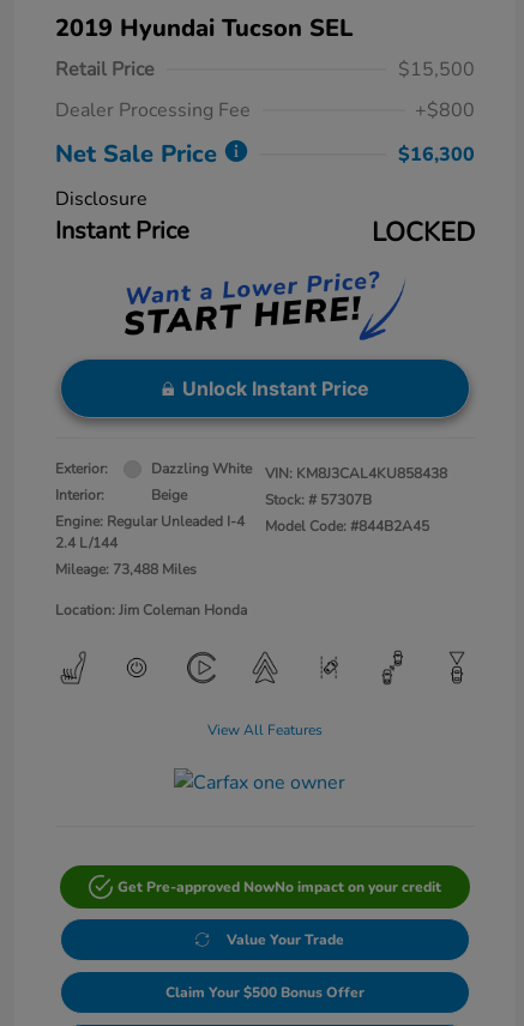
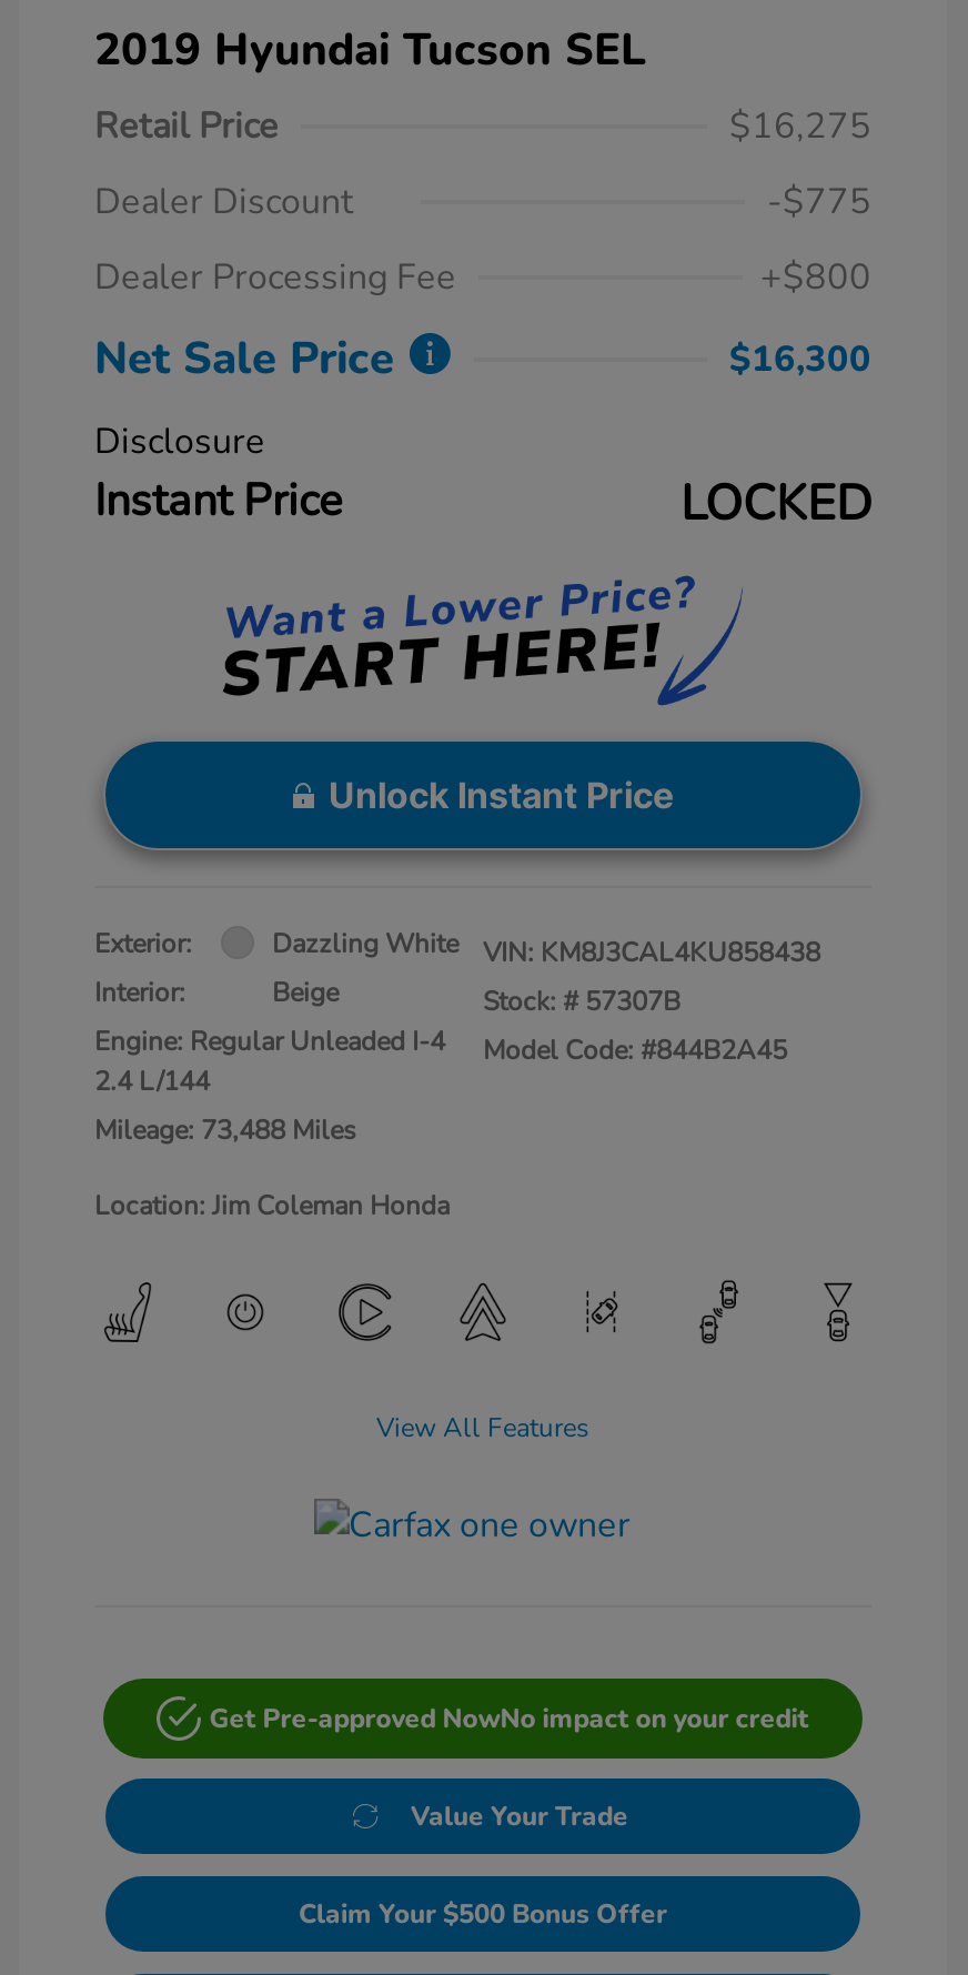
- $15,500
+ $16,275
+ Dealer Discount
+ -$775
